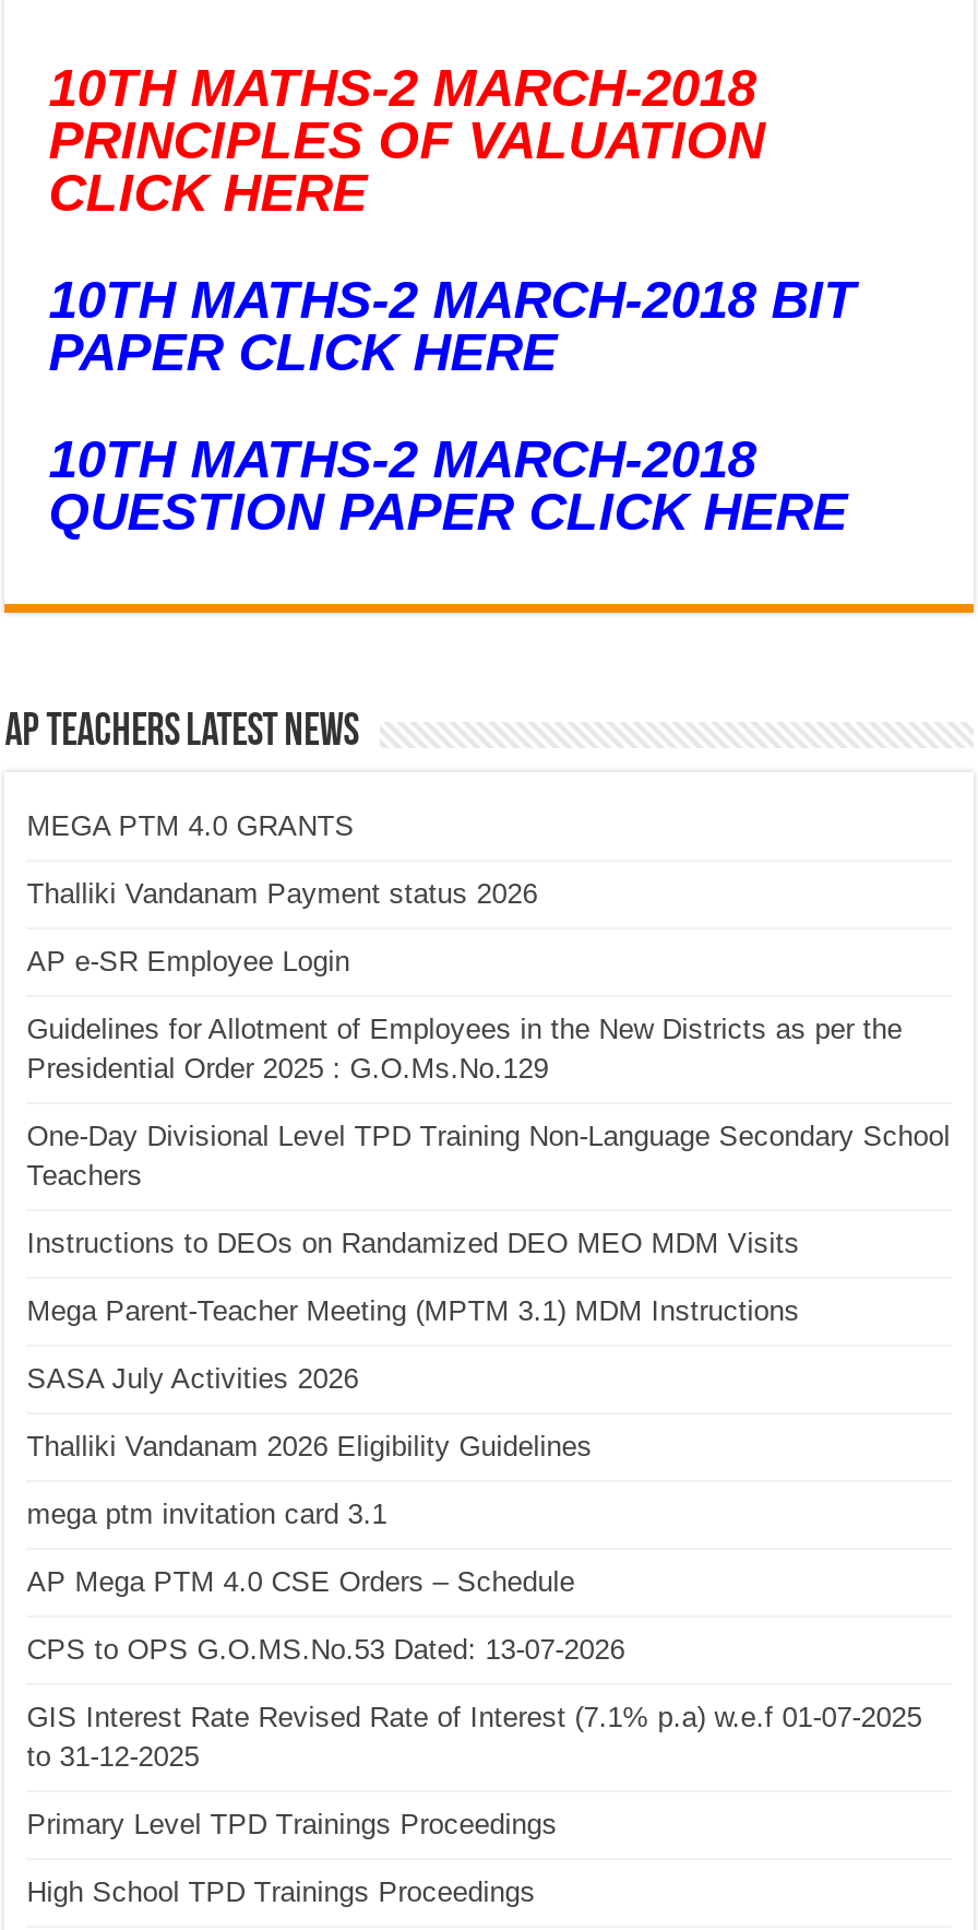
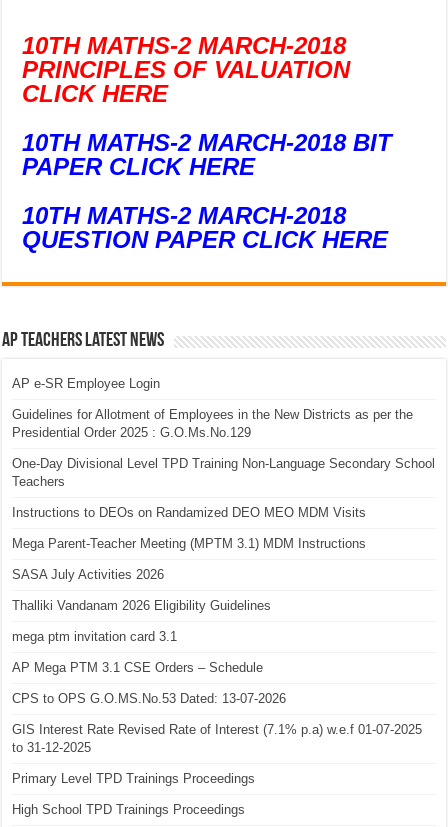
- MEGA PTM 4.0 GRANTS
- Thalliki Vandanam Payment status 2026

- AP Mega PTM 4.0 CSE Orders – Schedule
+ AP Mega PTM 3.1 CSE Orders – Schedule
